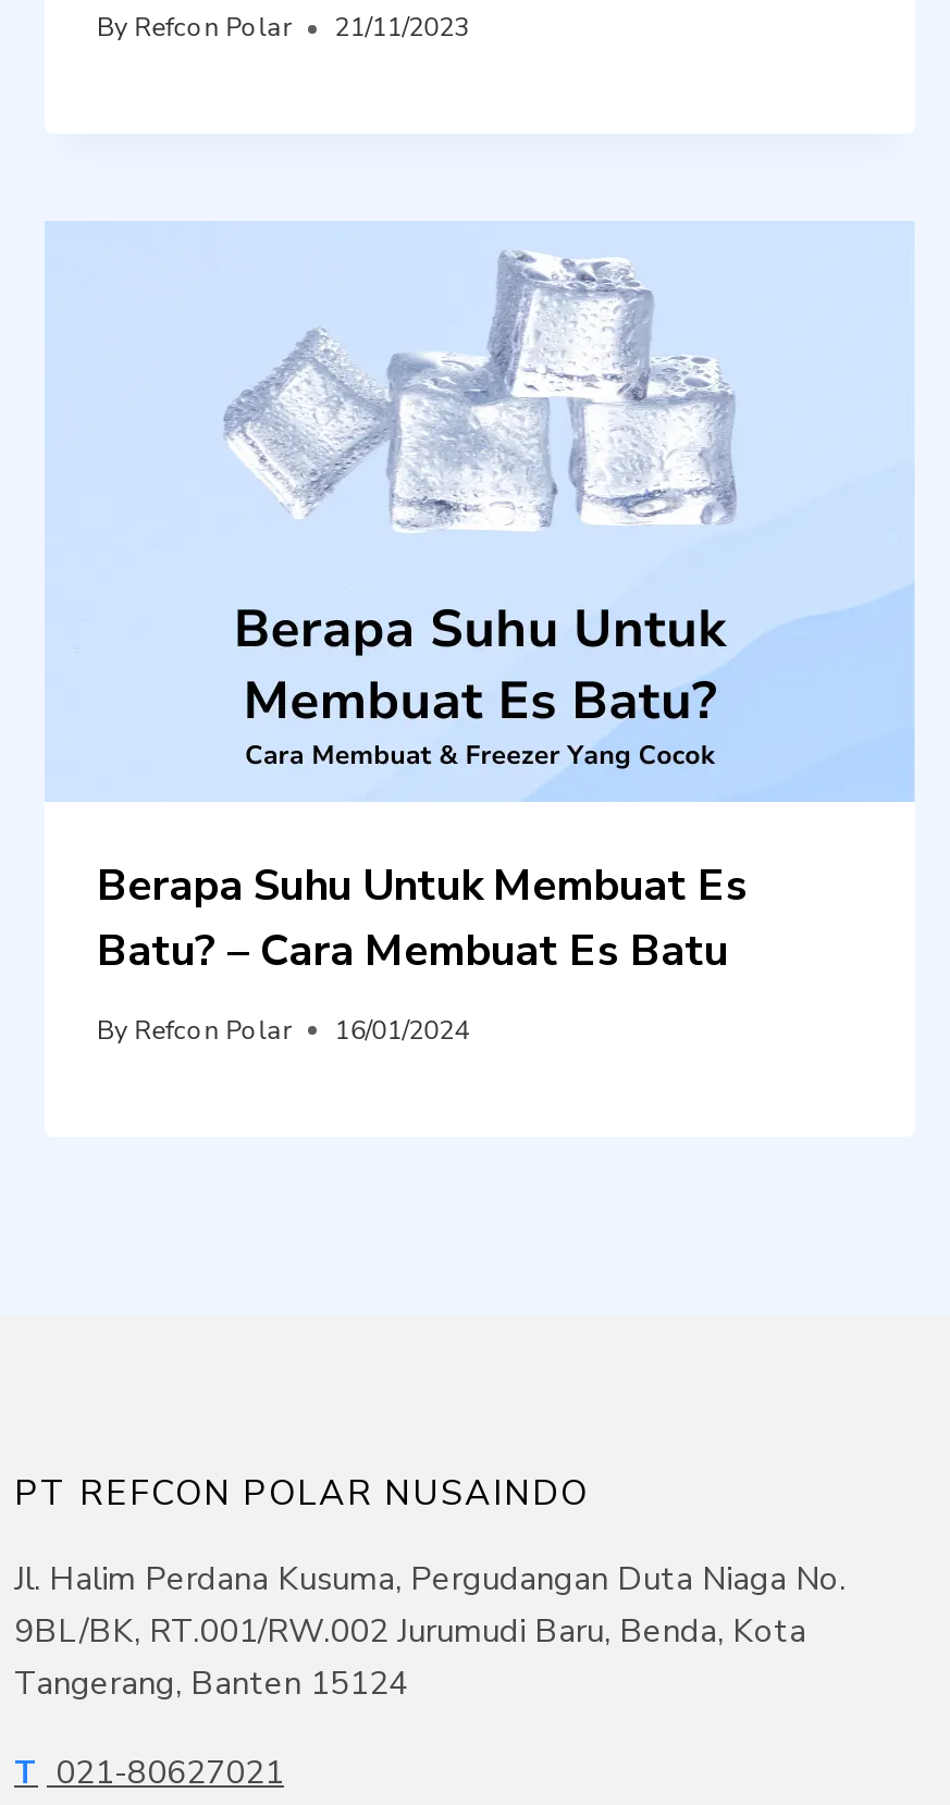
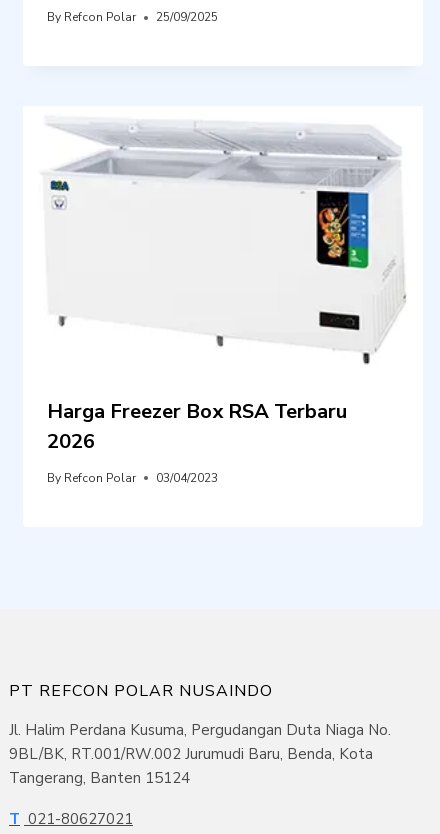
- By Refcon Polar 21/11/2023
+ By Refcon Polar 25/09/2025

- [image]
- Berapa Suhu Untuk Membuat Es
- Batu? – Cara Membuat Es Batu
+ [image]
+ Harga Freezer Box RSA Terbaru
+ 2026

- By Refcon Polar 16/01/2024
+ By Refcon Polar 03/04/2023
